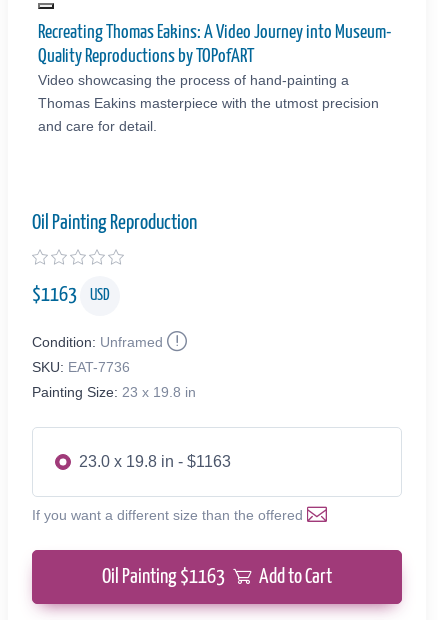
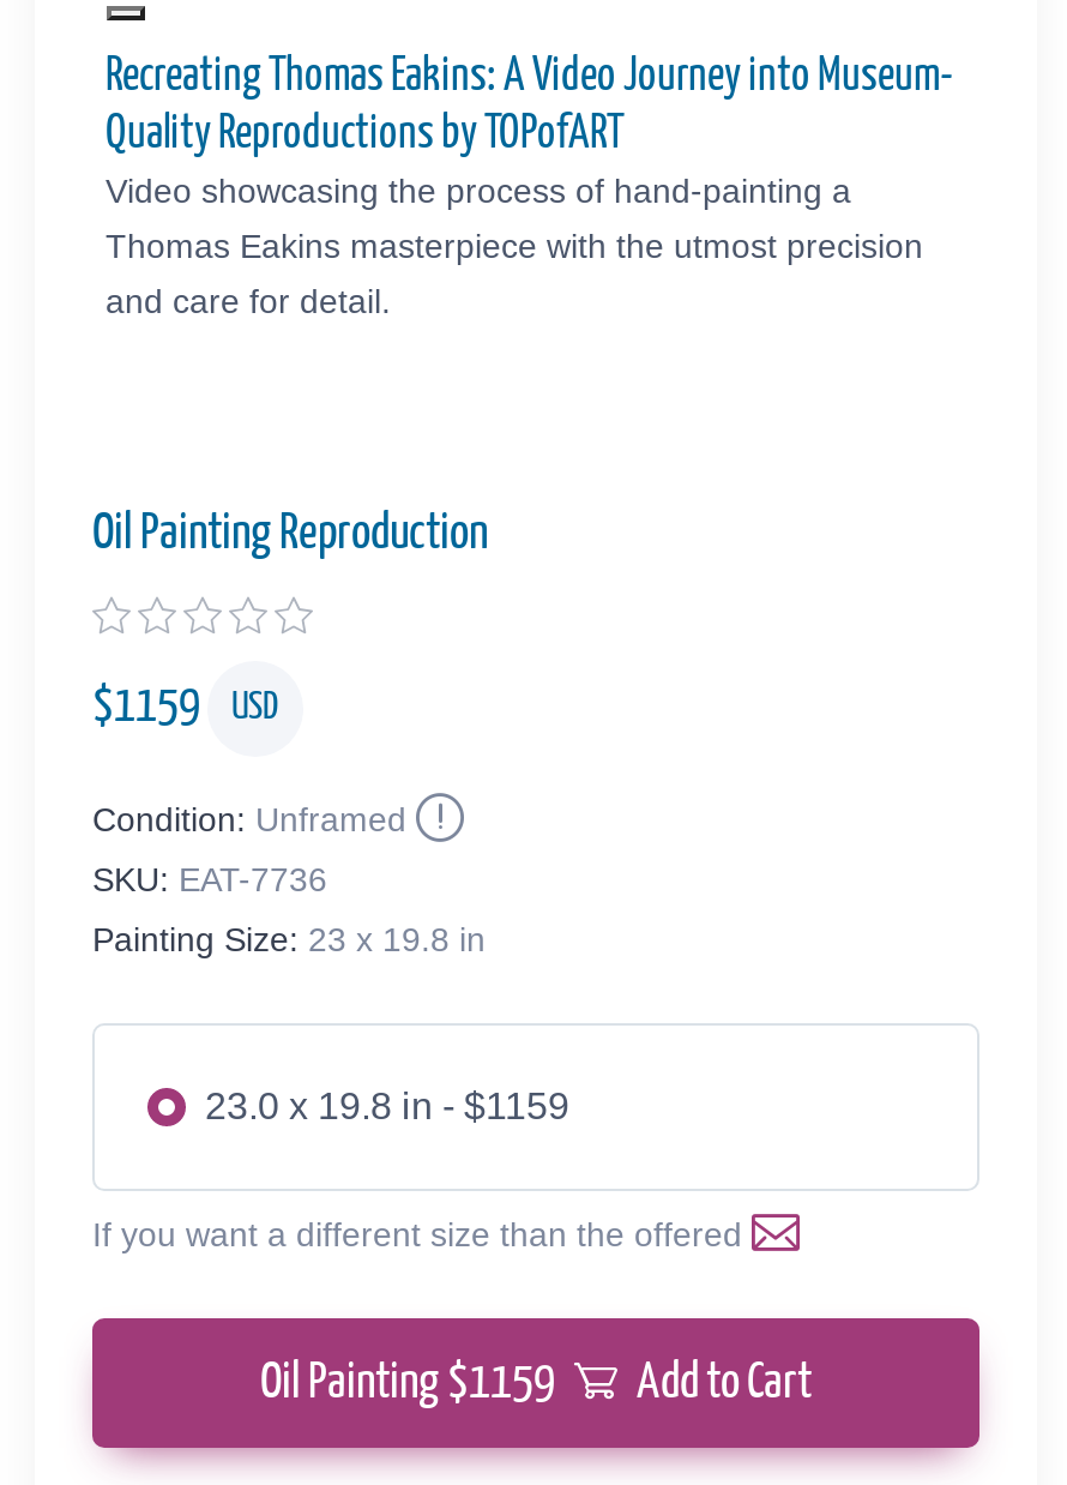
- $1163 USD
+ $1159 USD

- 23.0 x 19.8 in - $1163
+ 23.0 x 19.8 in - $1159

- Oil Painting $1163 Add to Cart
+ Oil Painting $1159 Add to Cart
